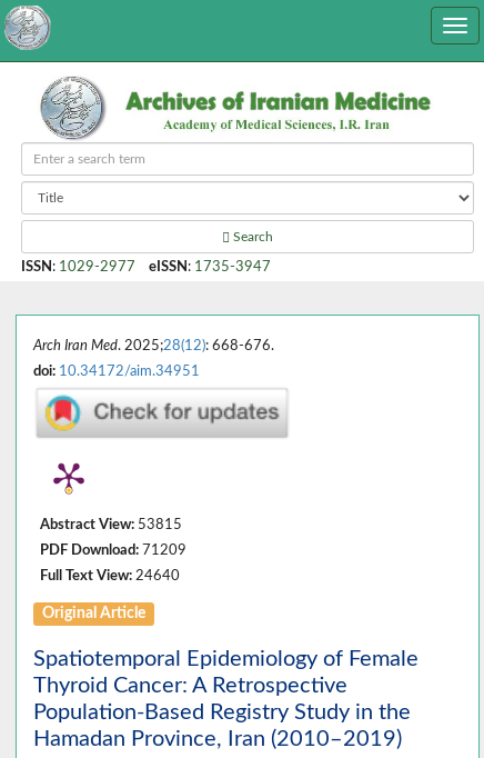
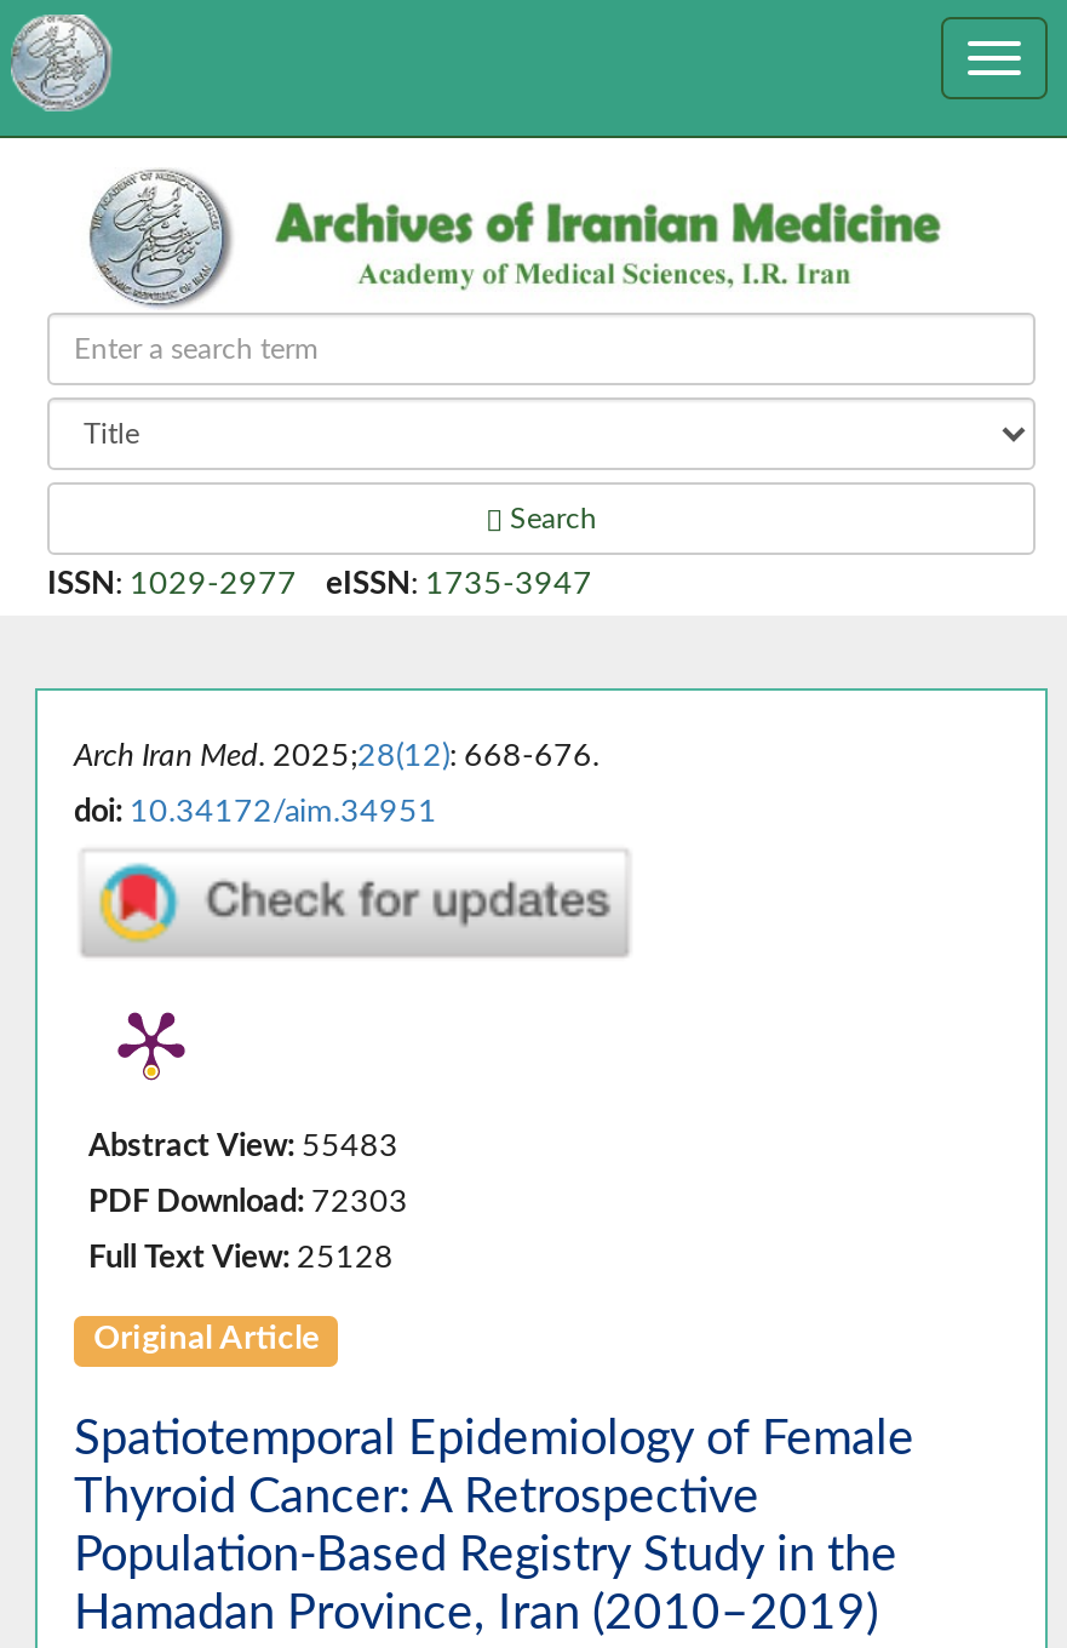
- Abstract View: 53815
+ Abstract View: 55483

- PDF Download: 71209
+ PDF Download: 72303

- Full Text View: 24640
+ Full Text View: 25128
